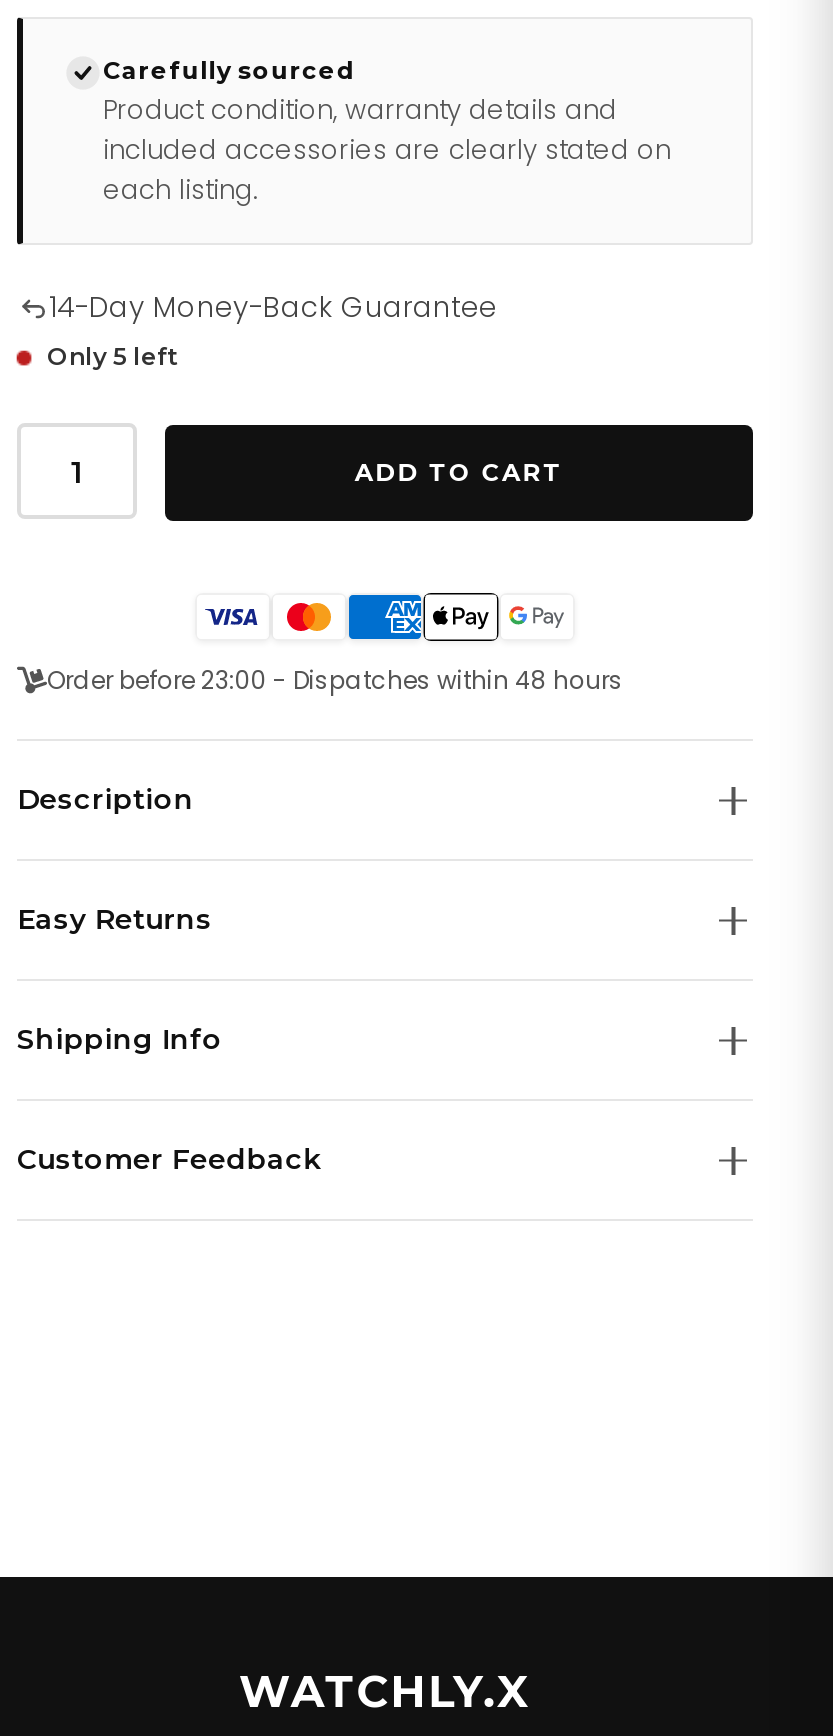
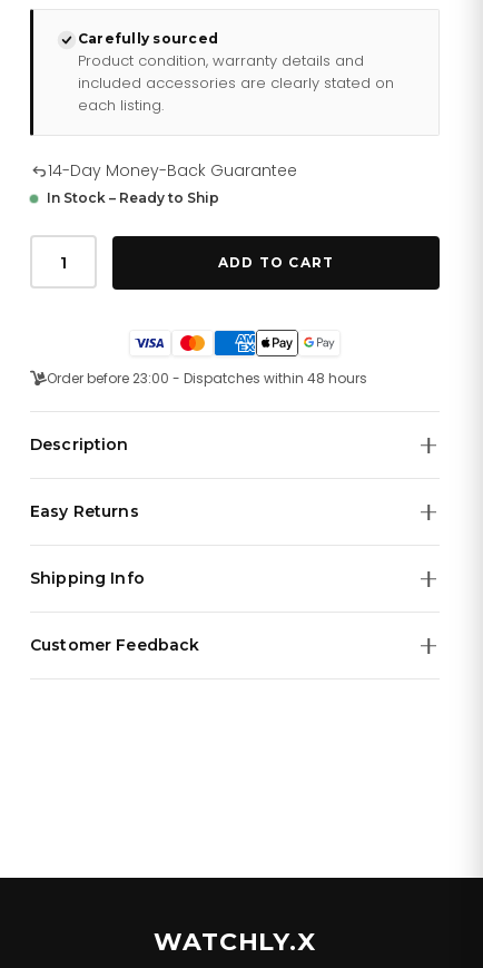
- Only 5 left
+ In Stock – Ready to Ship
